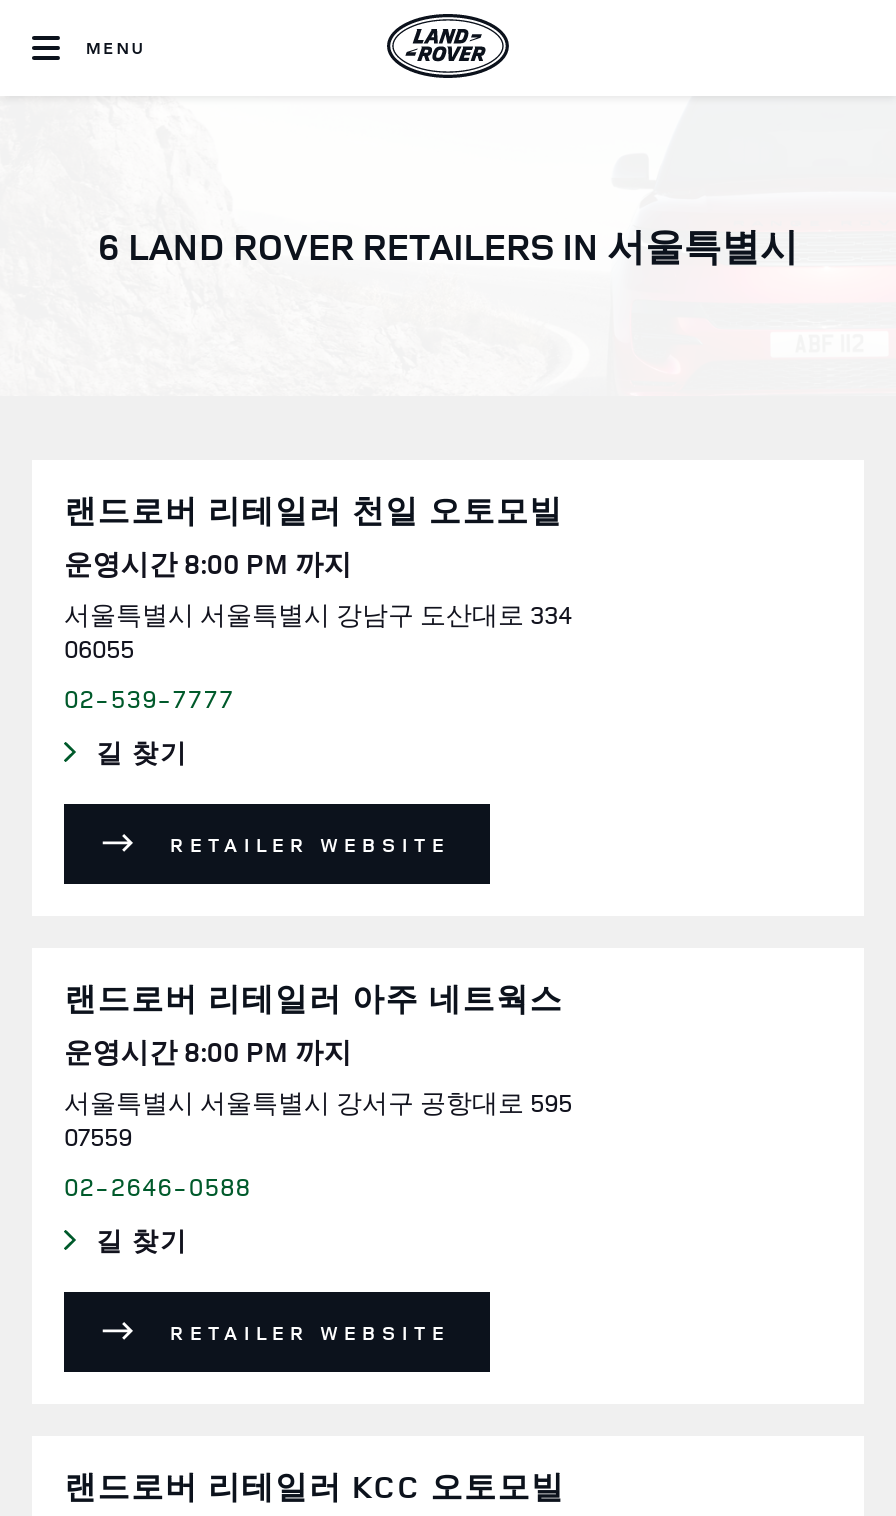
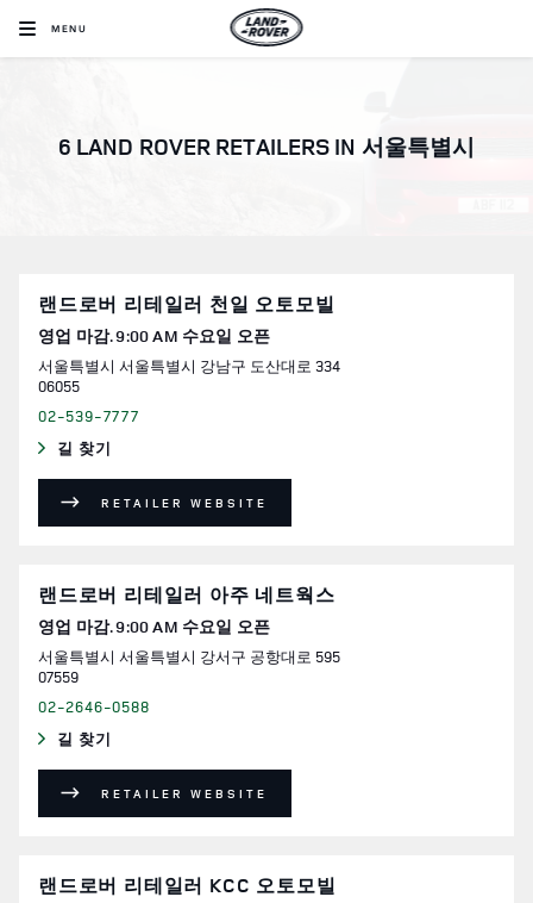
- 운영시간 8:00 PM 까지
+ 영업 마감. 9:00 AM 수요일 오픈

- 운영시간 8:00 PM 까지
+ 영업 마감. 9:00 AM 수요일 오픈
